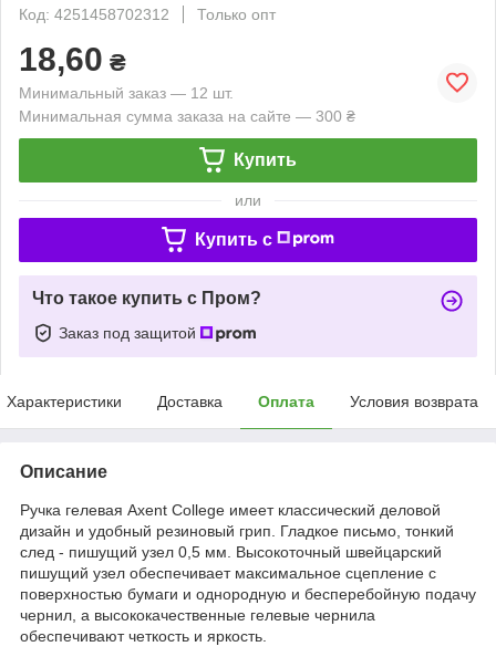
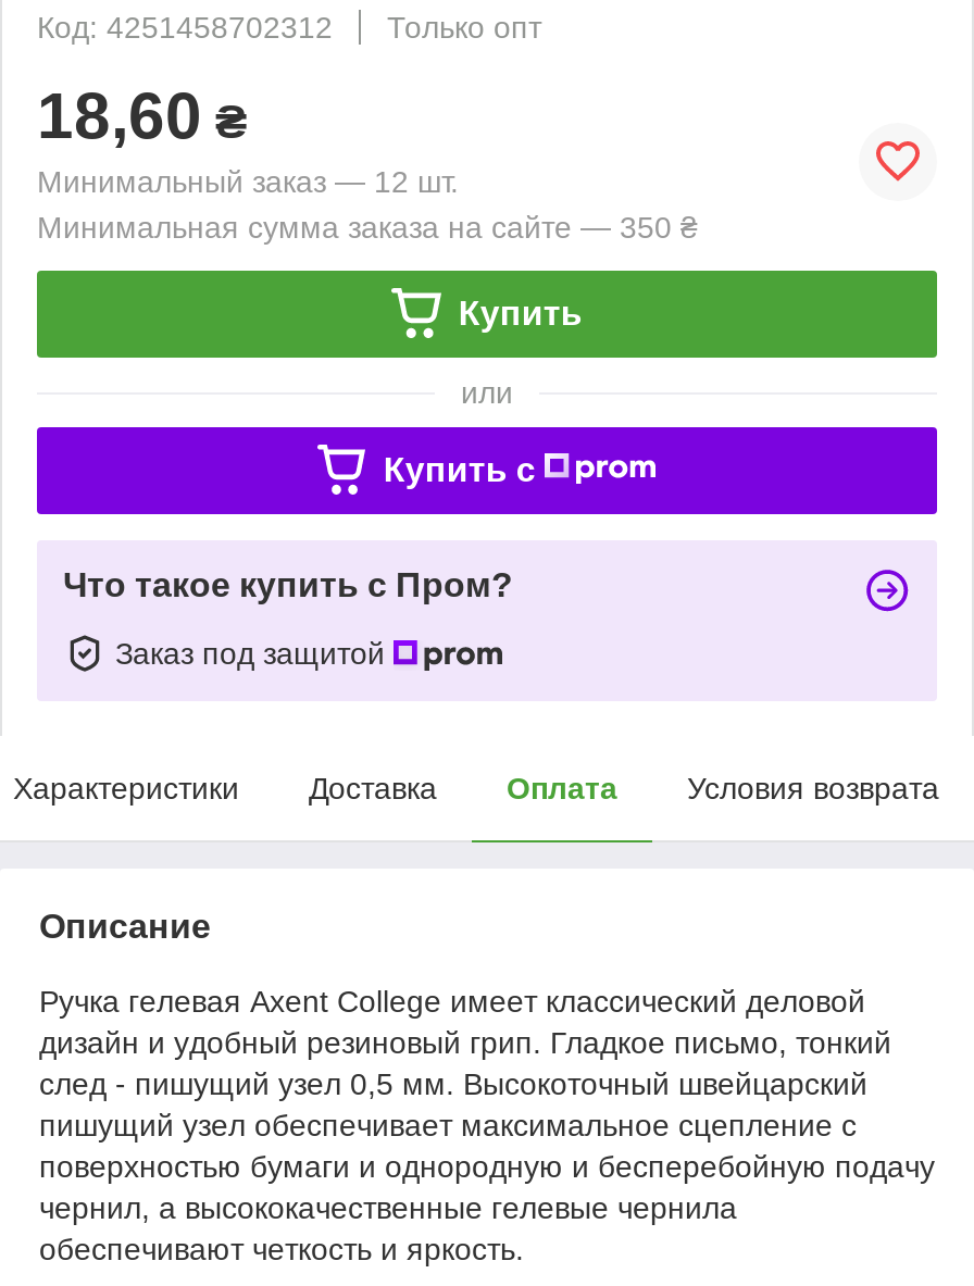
- Минимальная сумма заказа на сайте — 300 ₴
+ Минимальная сумма заказа на сайте — 350 ₴
